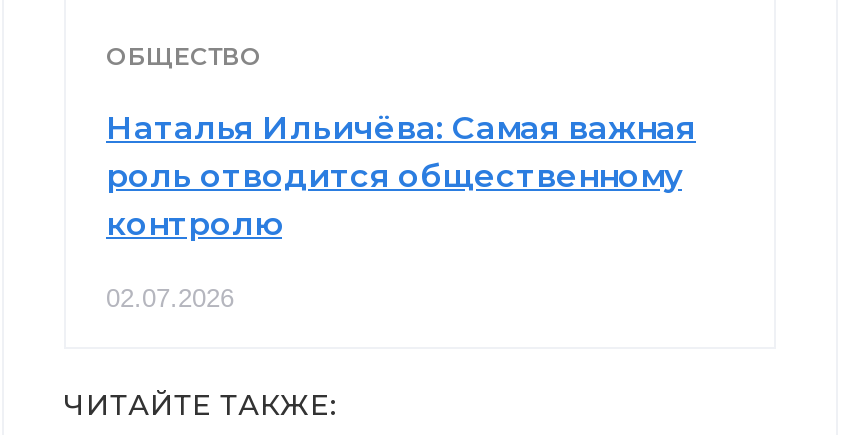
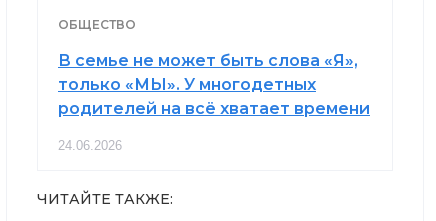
- Наталья Ильичёва: Самая важная
- роль отводится общественному
- контролю
+ В семье не может быть слова «Я»,
+ только «МЫ». У многодетных
+ родителей на всё хватает времени

- 02.07.2026
+ 24.06.2026
